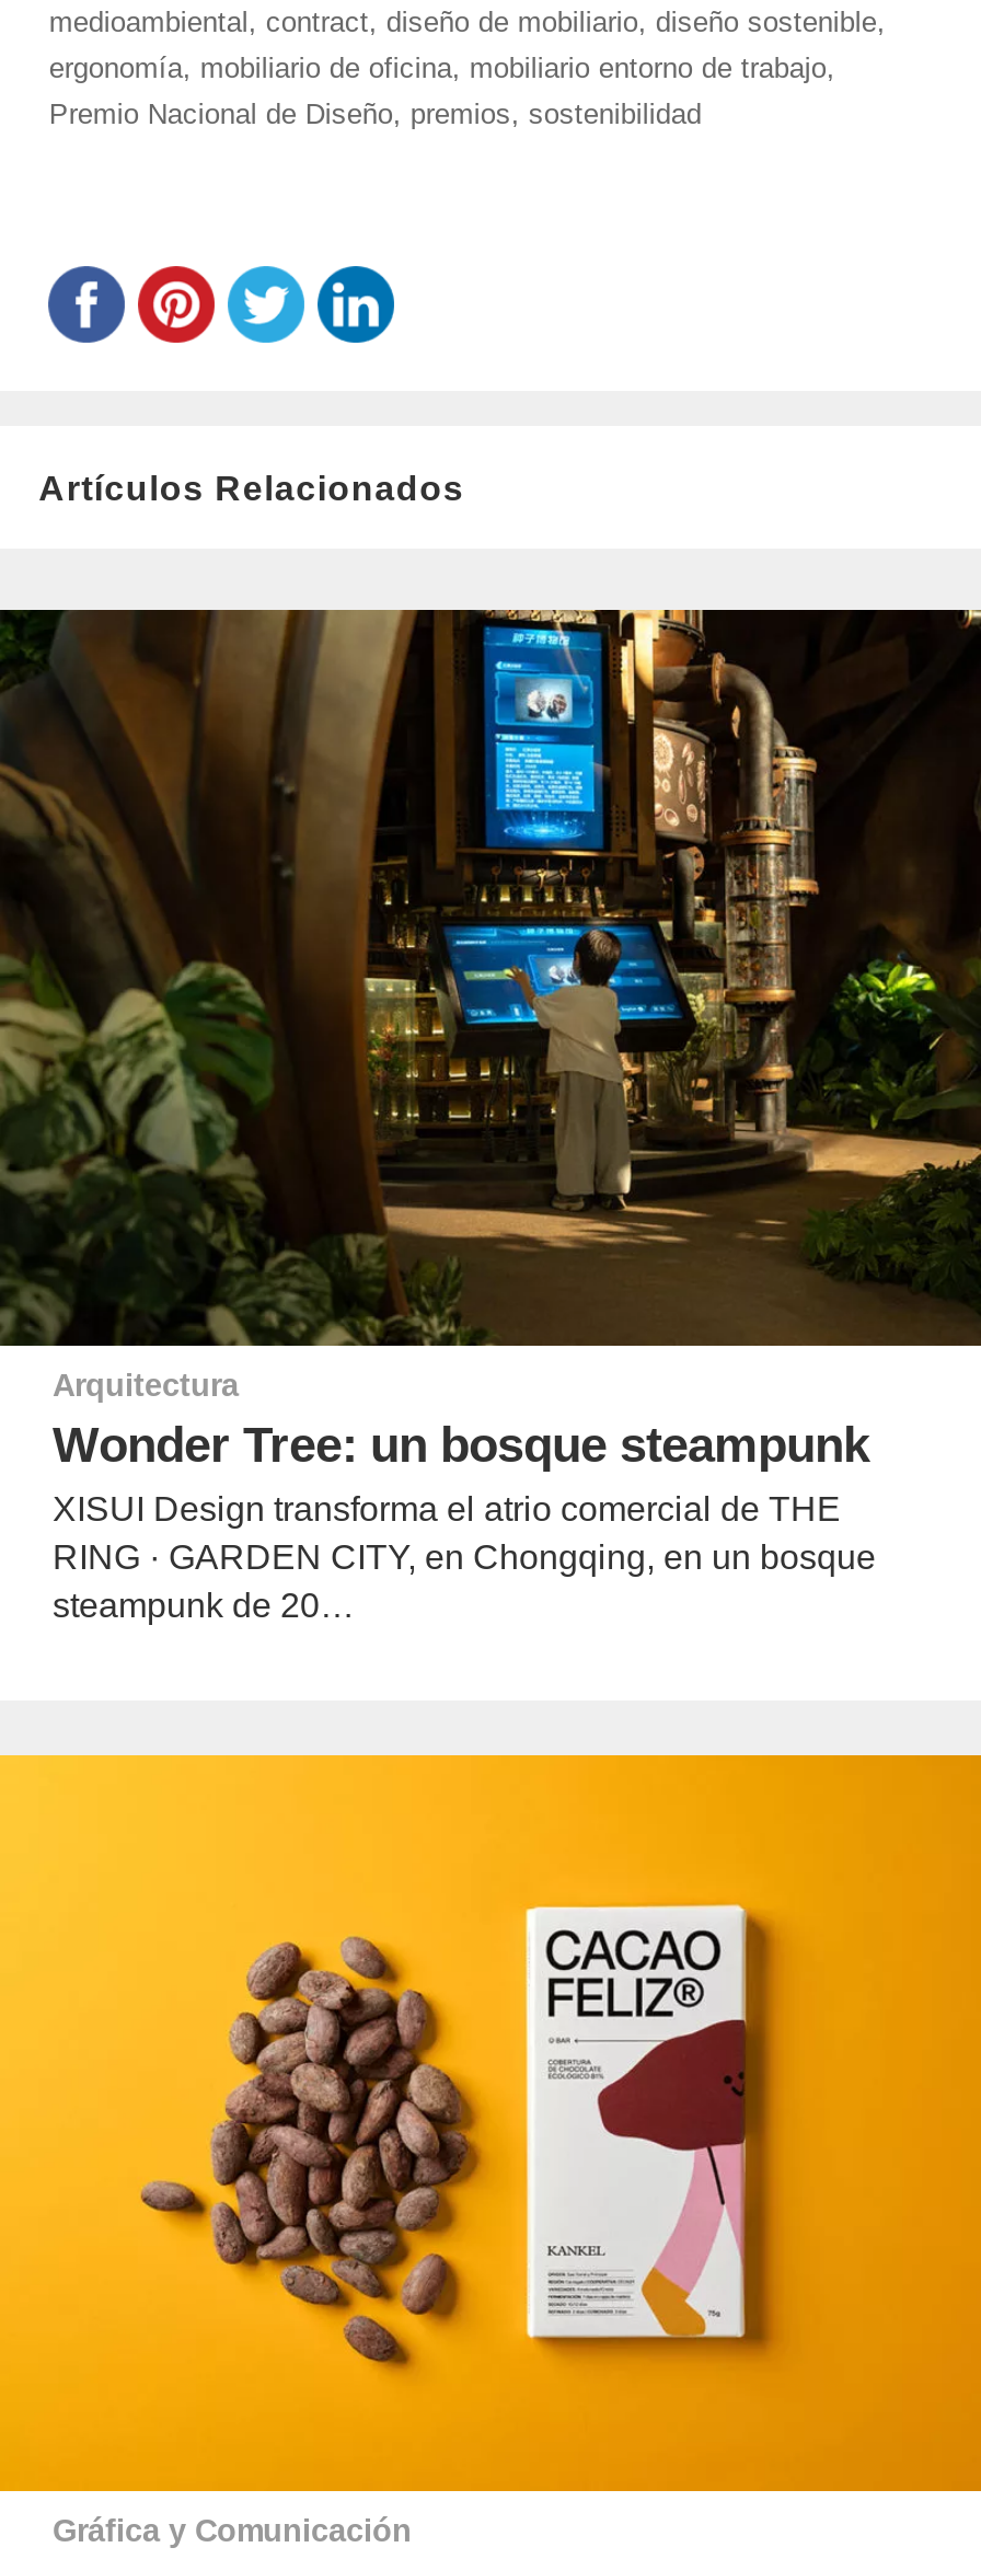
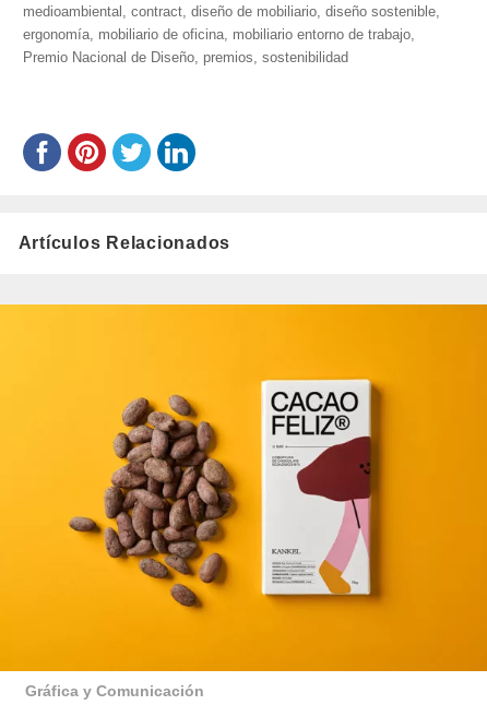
- [image]
- Arquitectura
- Wonder Tree: un bosque steampunk
- XISUI Design transforma el atrio comercial de THE
- RING · GARDEN CITY, en Chongqing, en un bosque
- steampunk de 20…
